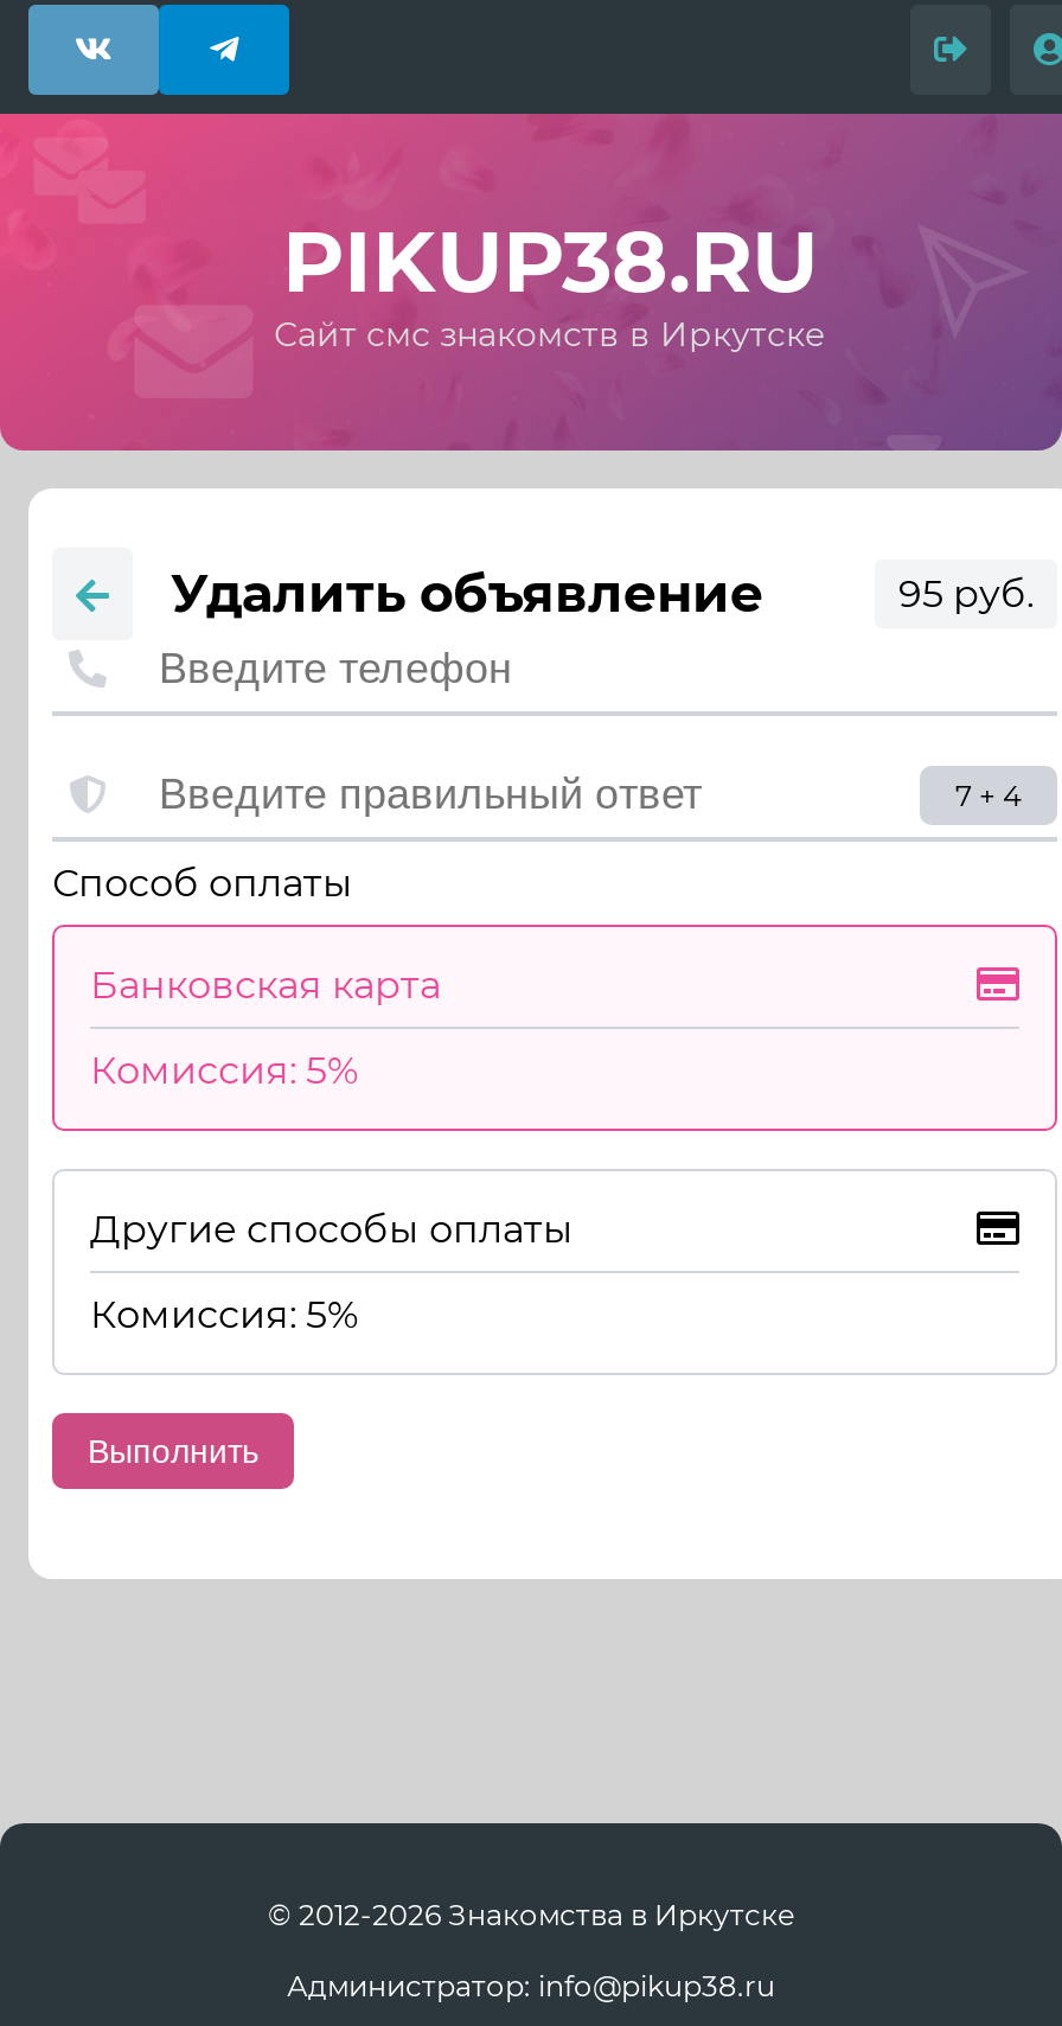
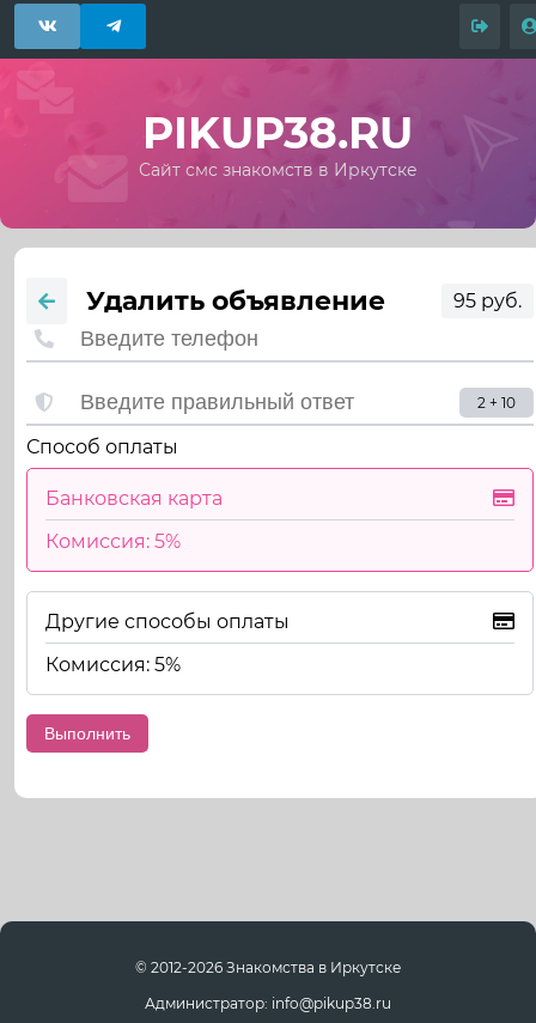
- 7 + 4
+ 2 + 10
